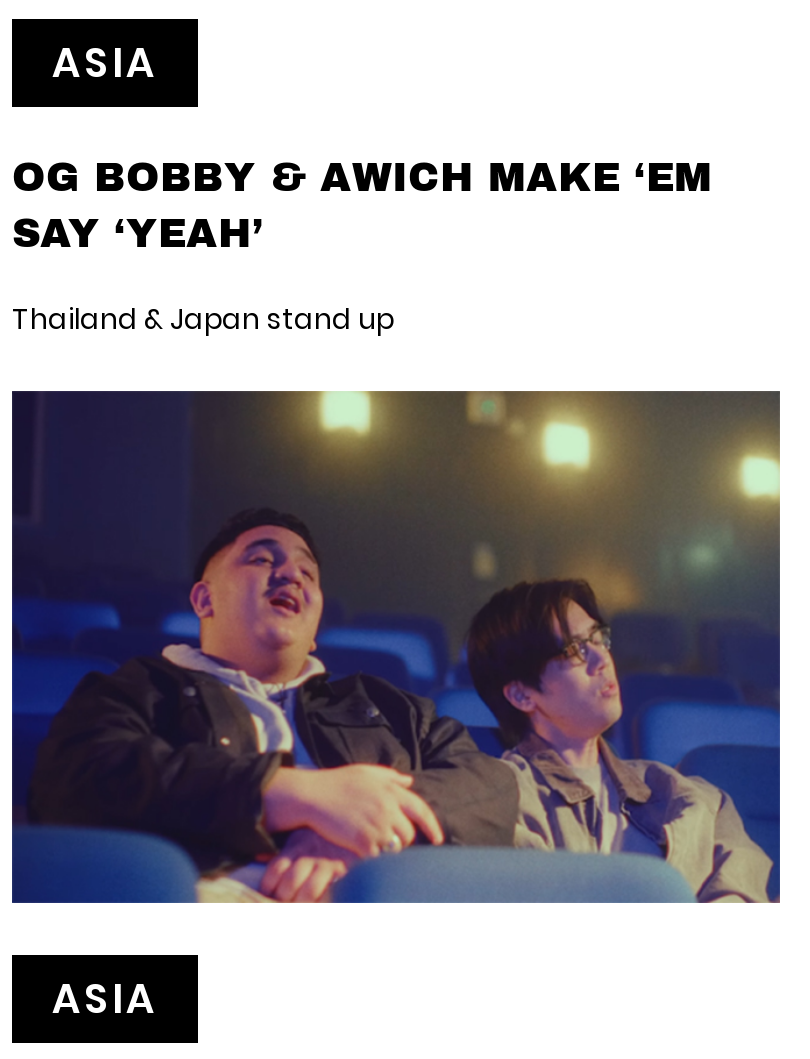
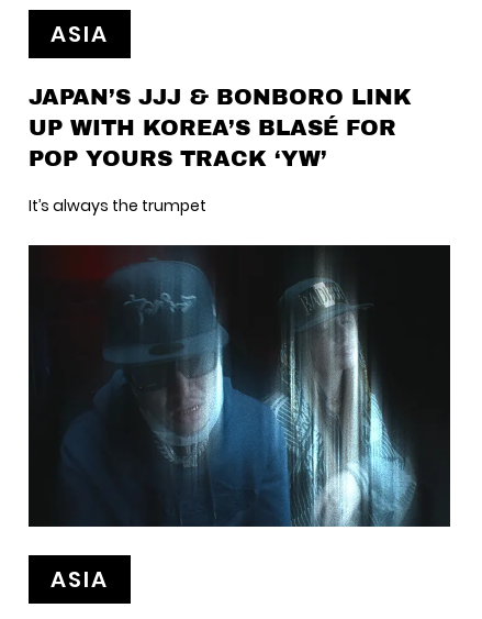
- OG BOBBY & AWICH MAKE ‘EM
- SAY ‘YEAH’
+ JAPAN’S JJJ & BONBORO LINK
+ UP WITH KOREA’S BLASÉ FOR
+ POP YOURS TRACK ‘YW’

- Thailand & Japan stand up
+ It’s always the trumpet

- [image]
+ [image]
